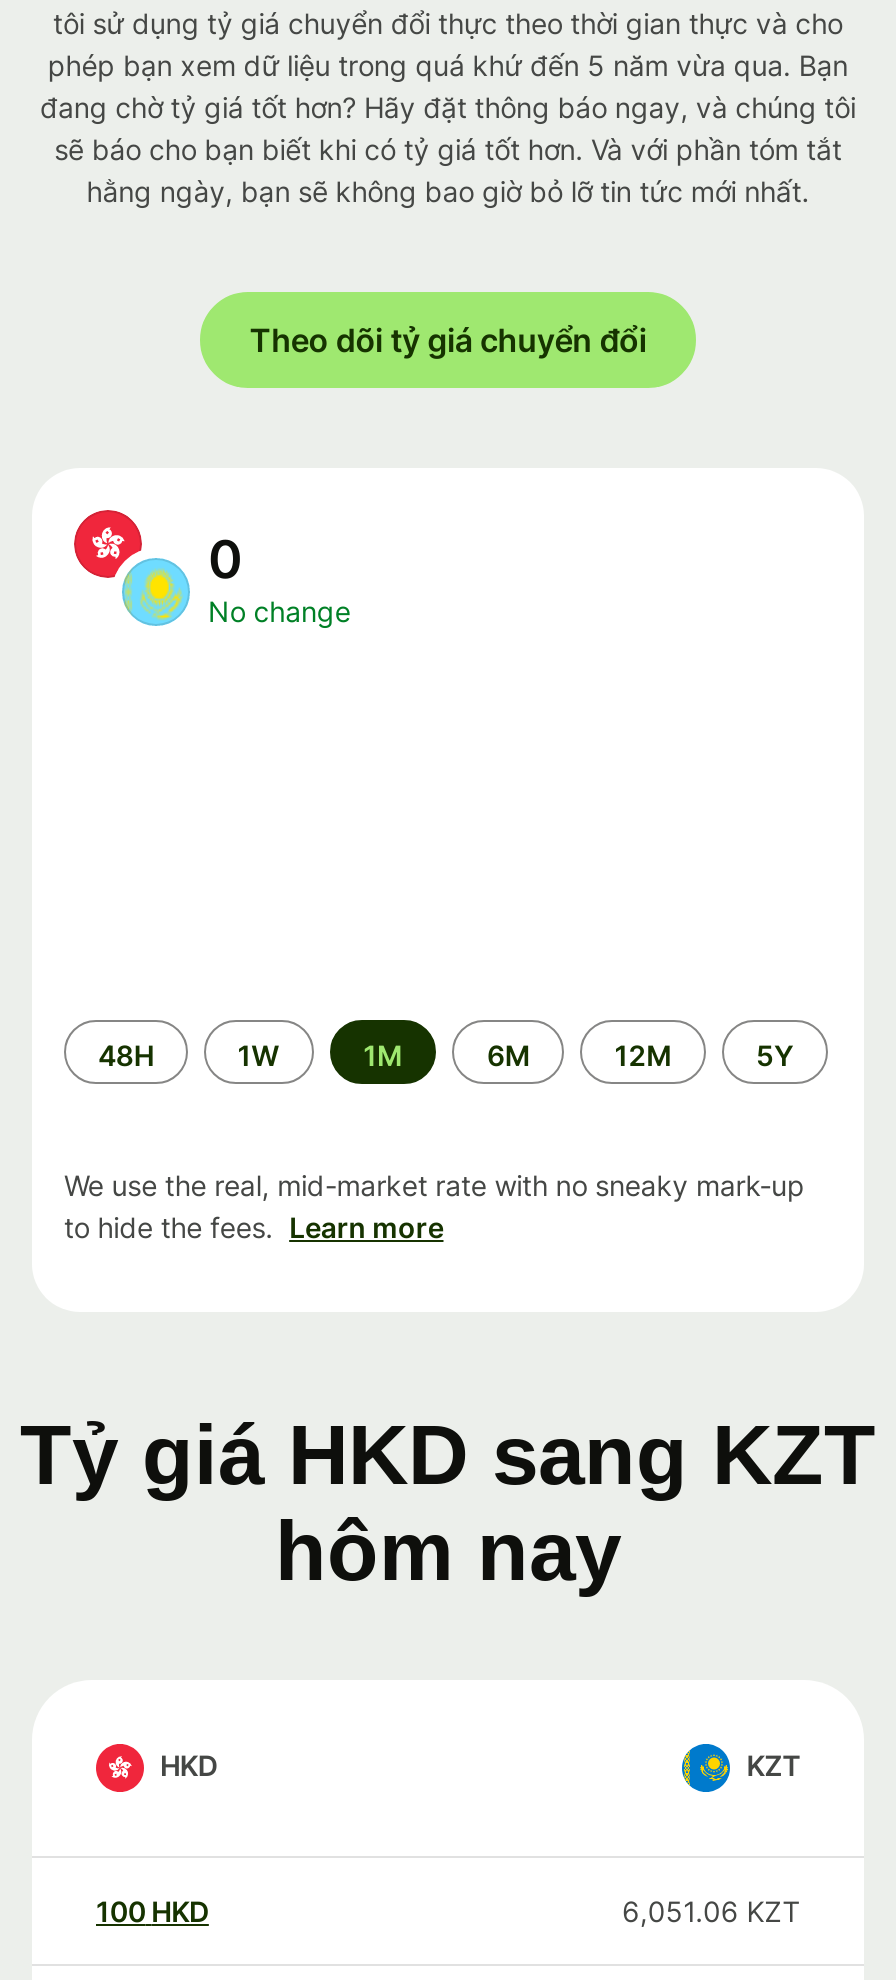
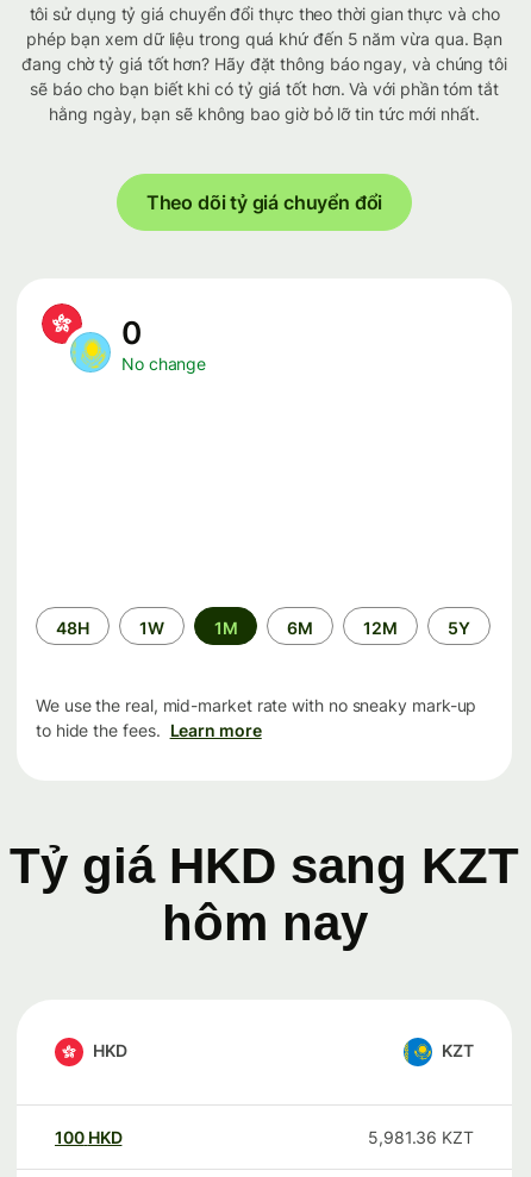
- 6,051.06 KZT
+ 5,981.36 KZT
